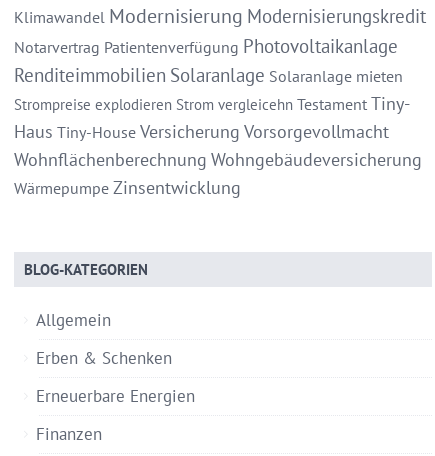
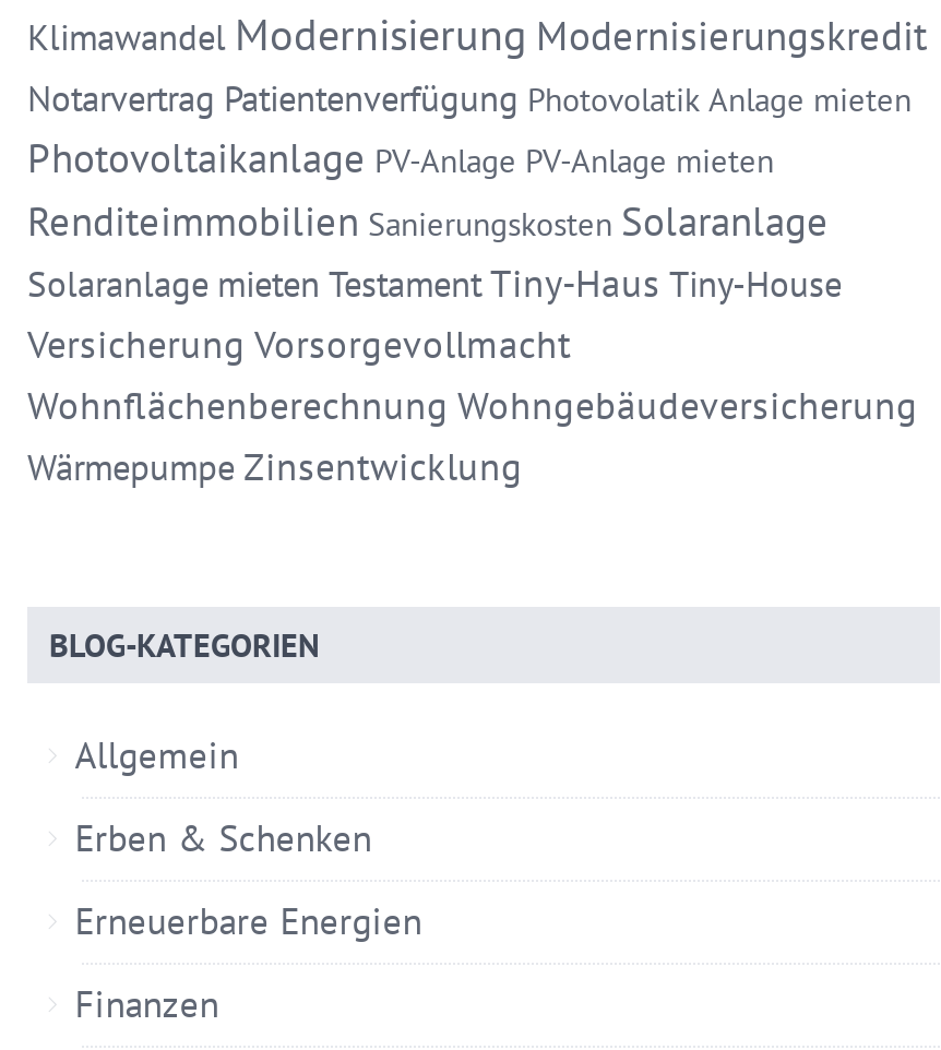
- Notarvertrag Patientenverfügung Photovoltaikanlage
- Renditeimmobilien Solaranlage Solaranlage mieten
- Strompreise explodieren Strom vergleicehn Testament Tiny-
- Haus Tiny-House Versicherung Vorsorgevollmacht
+ Notarvertrag Patientenverfügung Photovolatik Anlage mieten
+ Photovoltaikanlage PV-Anlage PV-Anlage mieten
+ Renditeimmobilien Sanierungskosten Solaranlage
+ Solaranlage mieten Testament Tiny-Haus Tiny-House
+ Versicherung Vorsorgevollmacht
